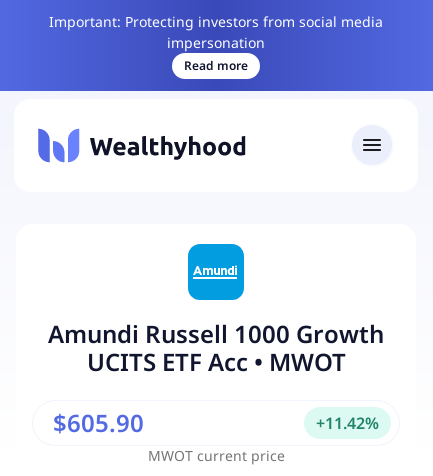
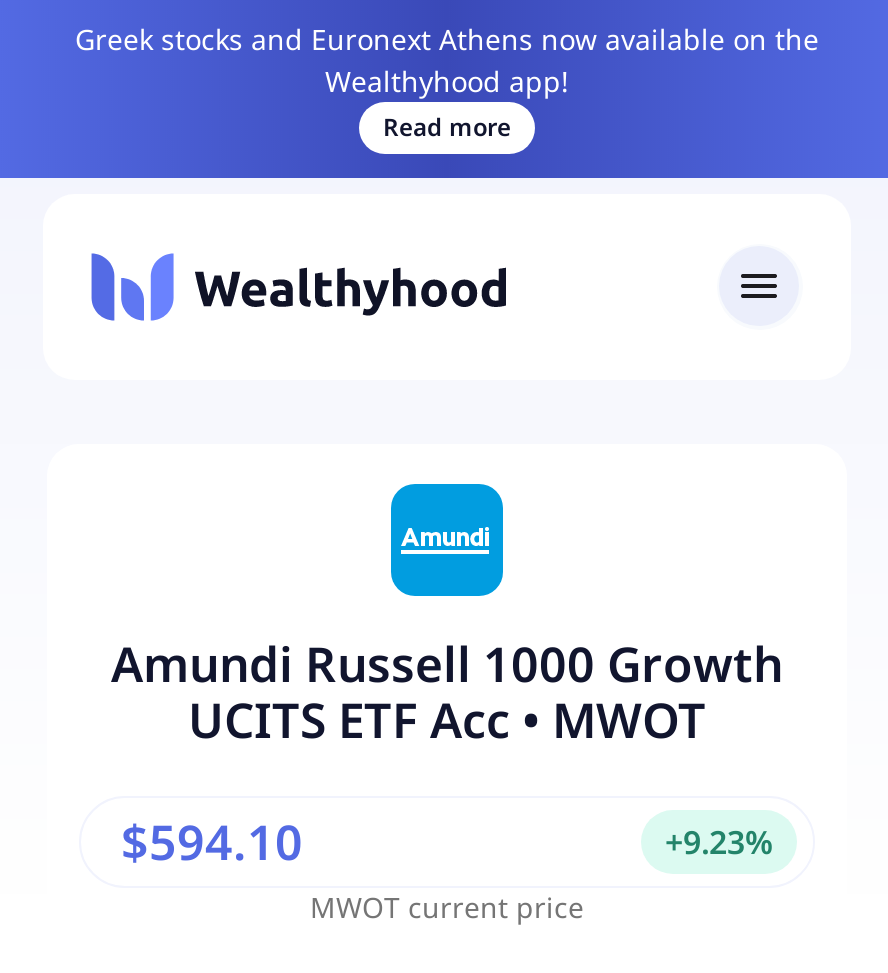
- Important: Protecting investors from social media
- impersonation
+ Greek stocks and Euronext Athens now available on the
+ Wealthyhood app!

- $605.90
+ $594.10

- +11.42%
+ +9.23%
